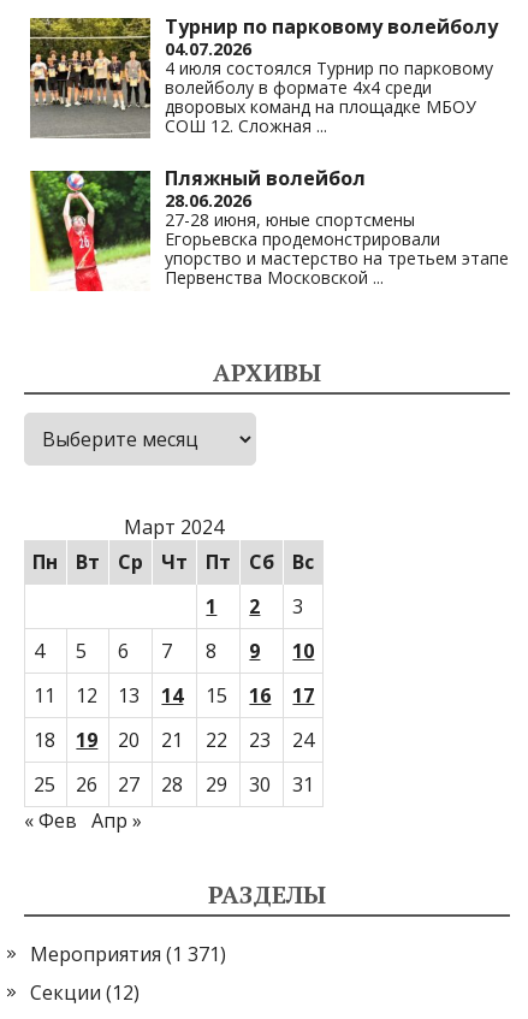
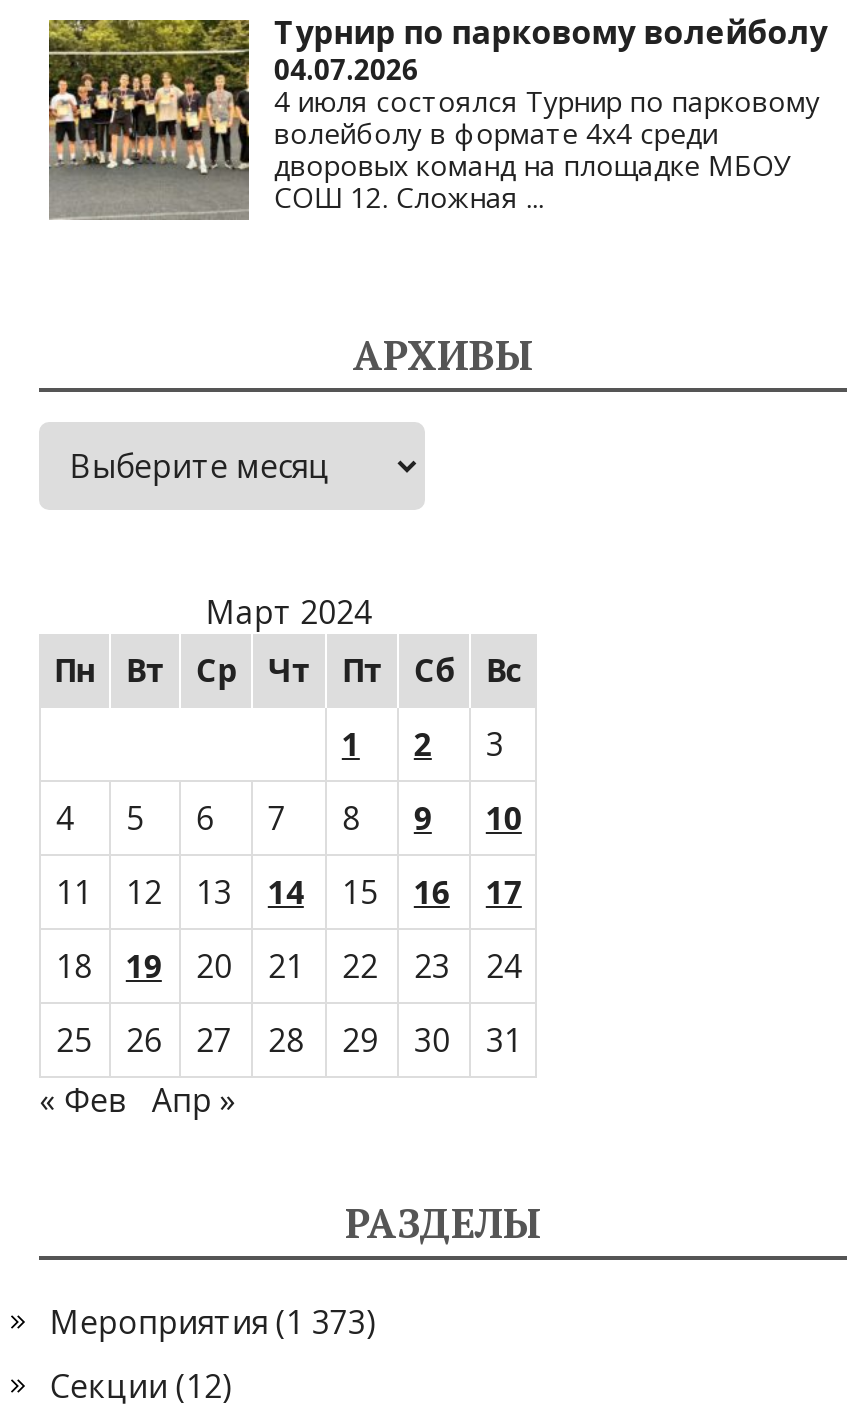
- [image]
- Пляжный волейбол
- 28.06.2026
- 27-28 июня, юные спортсмены
- Егорьевска продемонстрировали
- упорство и мастерство на третьем этапе
- Первенства Московской...

- Мероприятия (1 371)
+ Мероприятия (1 373)
